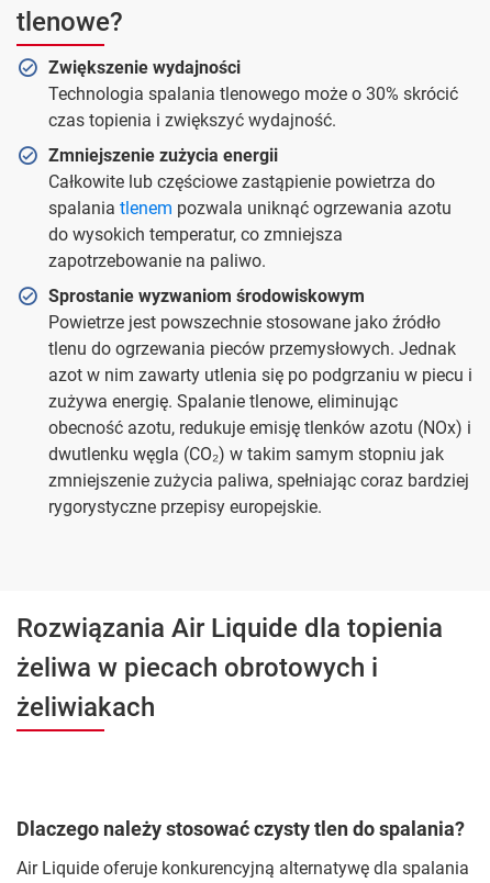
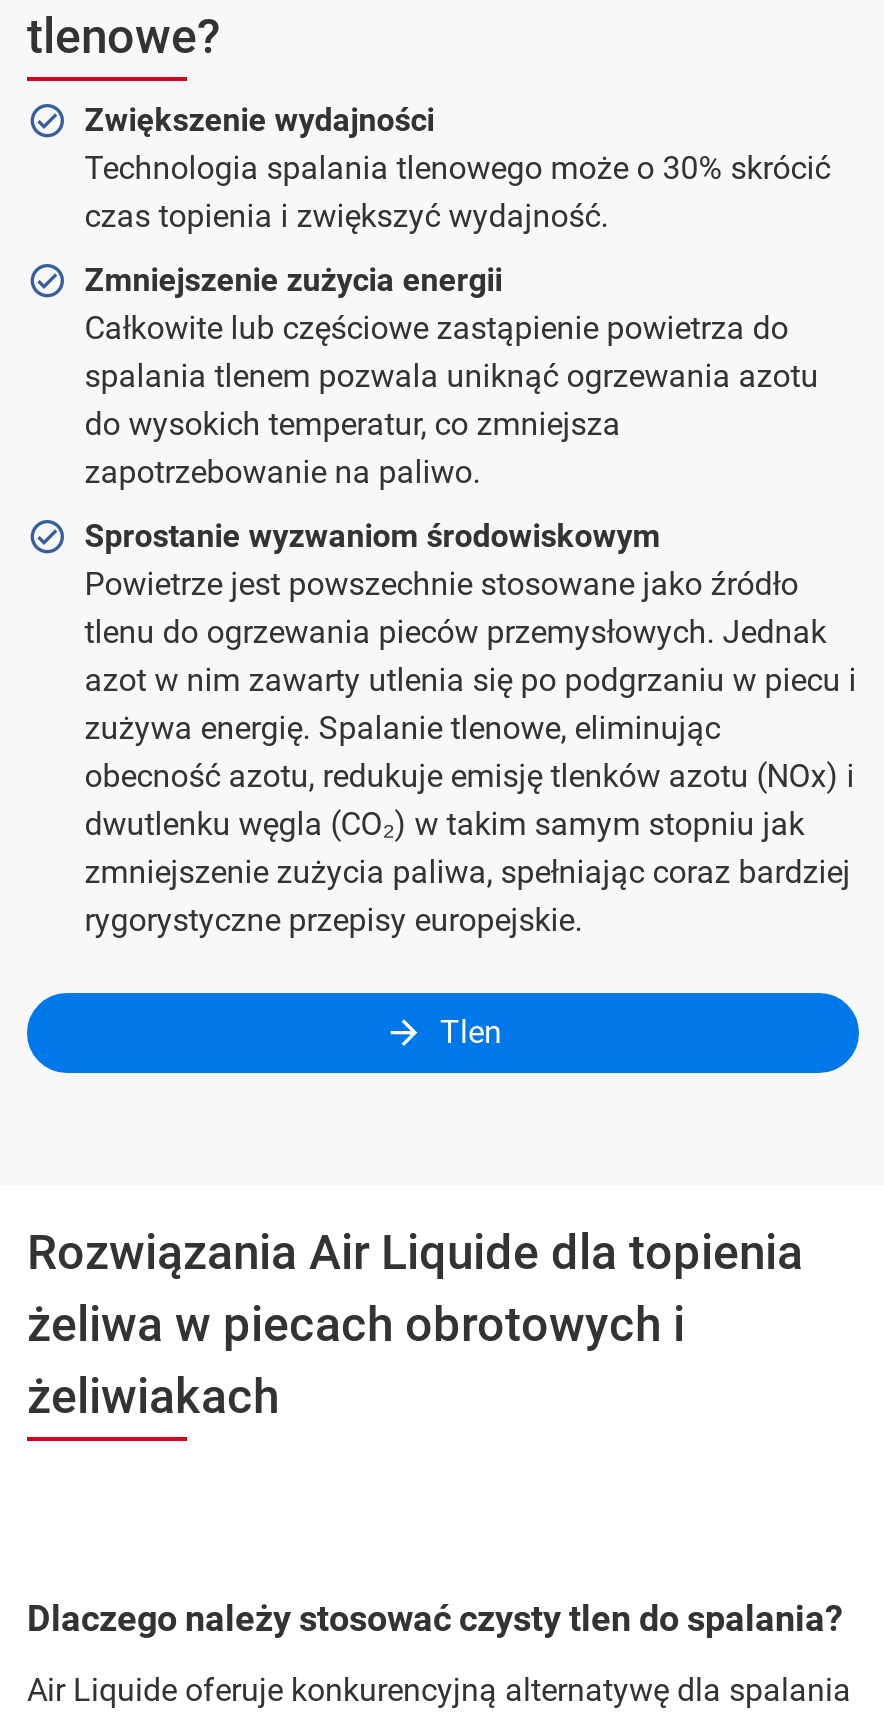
+ Tlen
